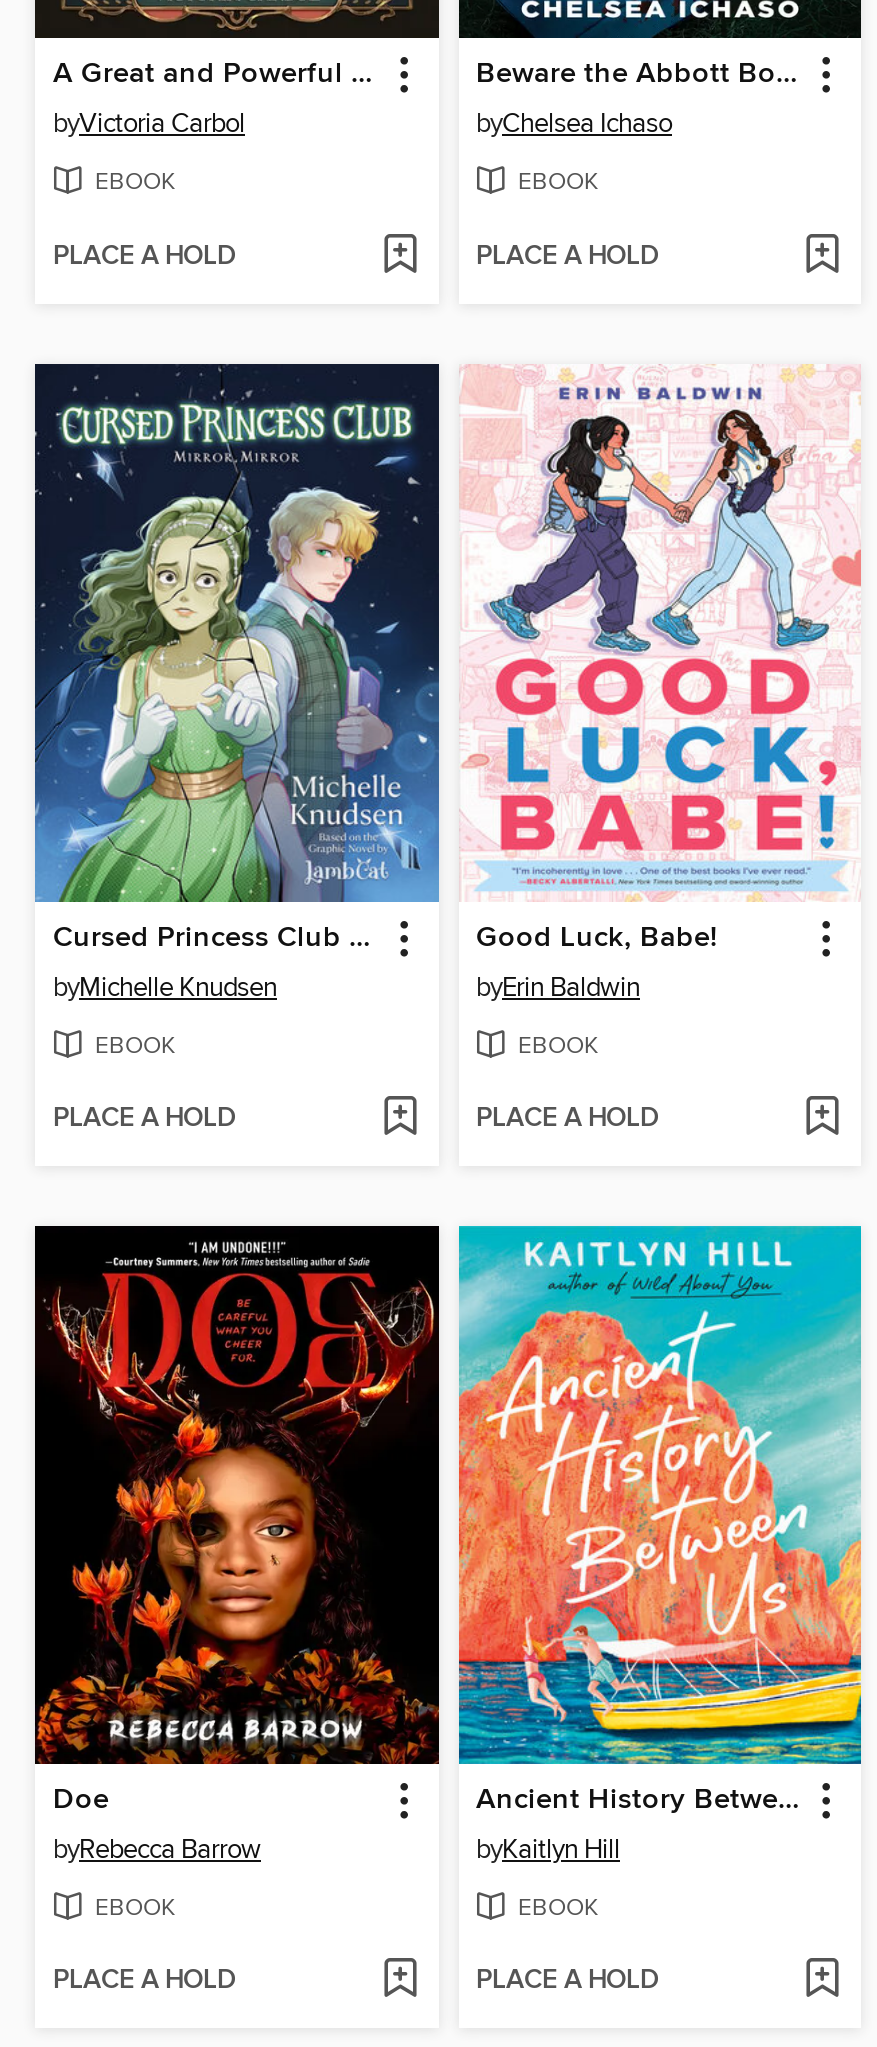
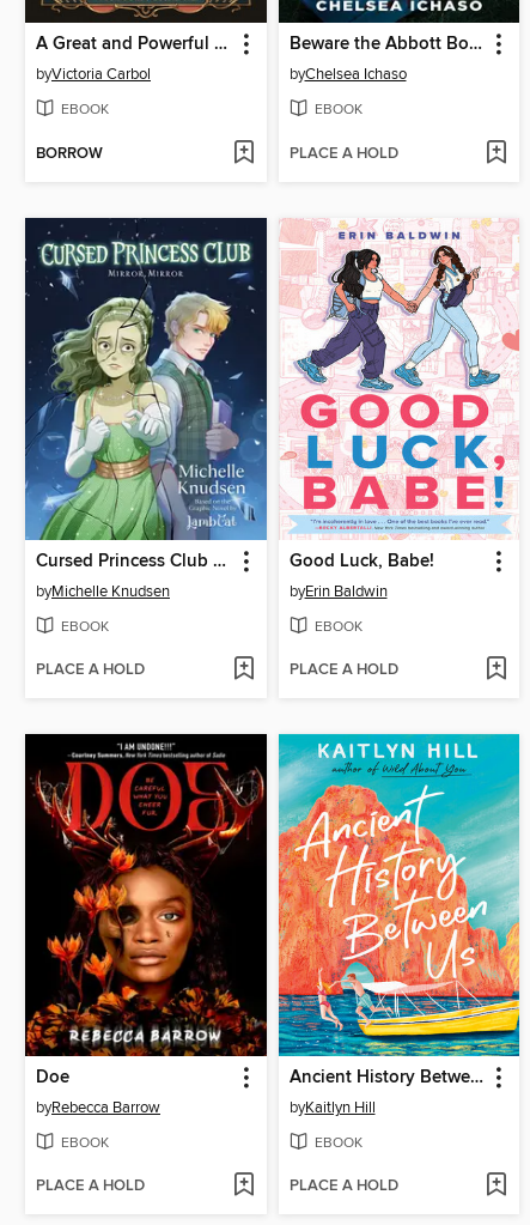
- PLACE A HOLD
+ BORROW
